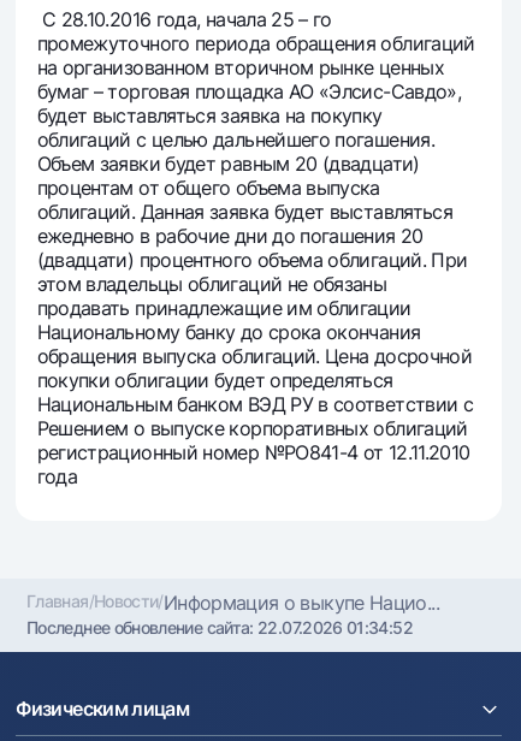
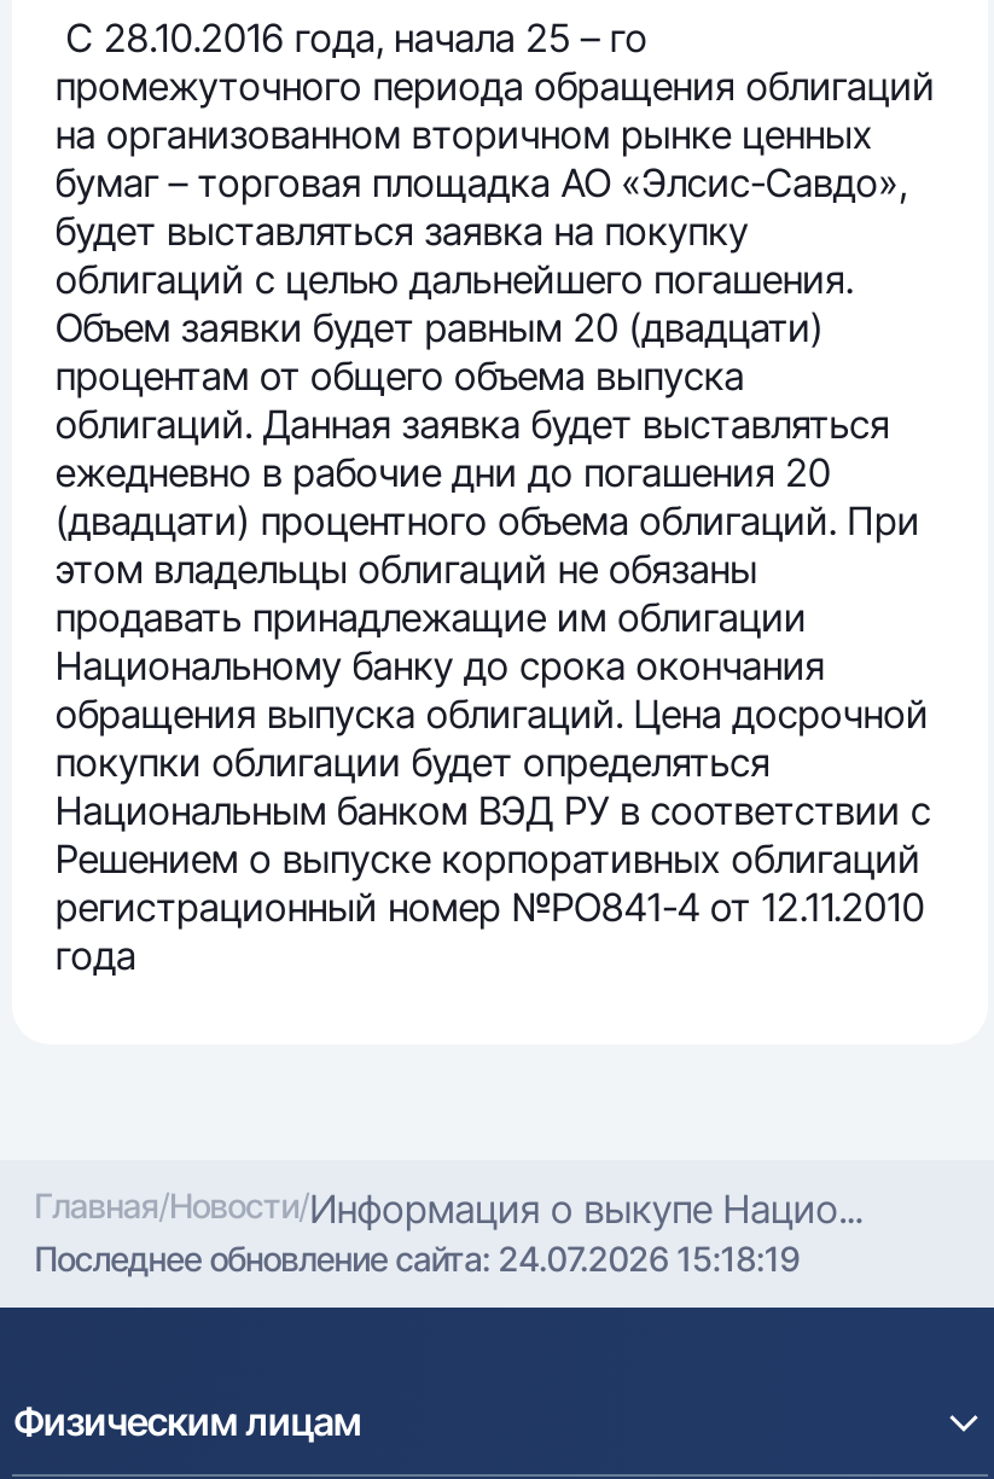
- Последнее обновление сайта: 22.07.2026 01:34:52
+ Последнее обновление сайта: 24.07.2026 15:18:19
